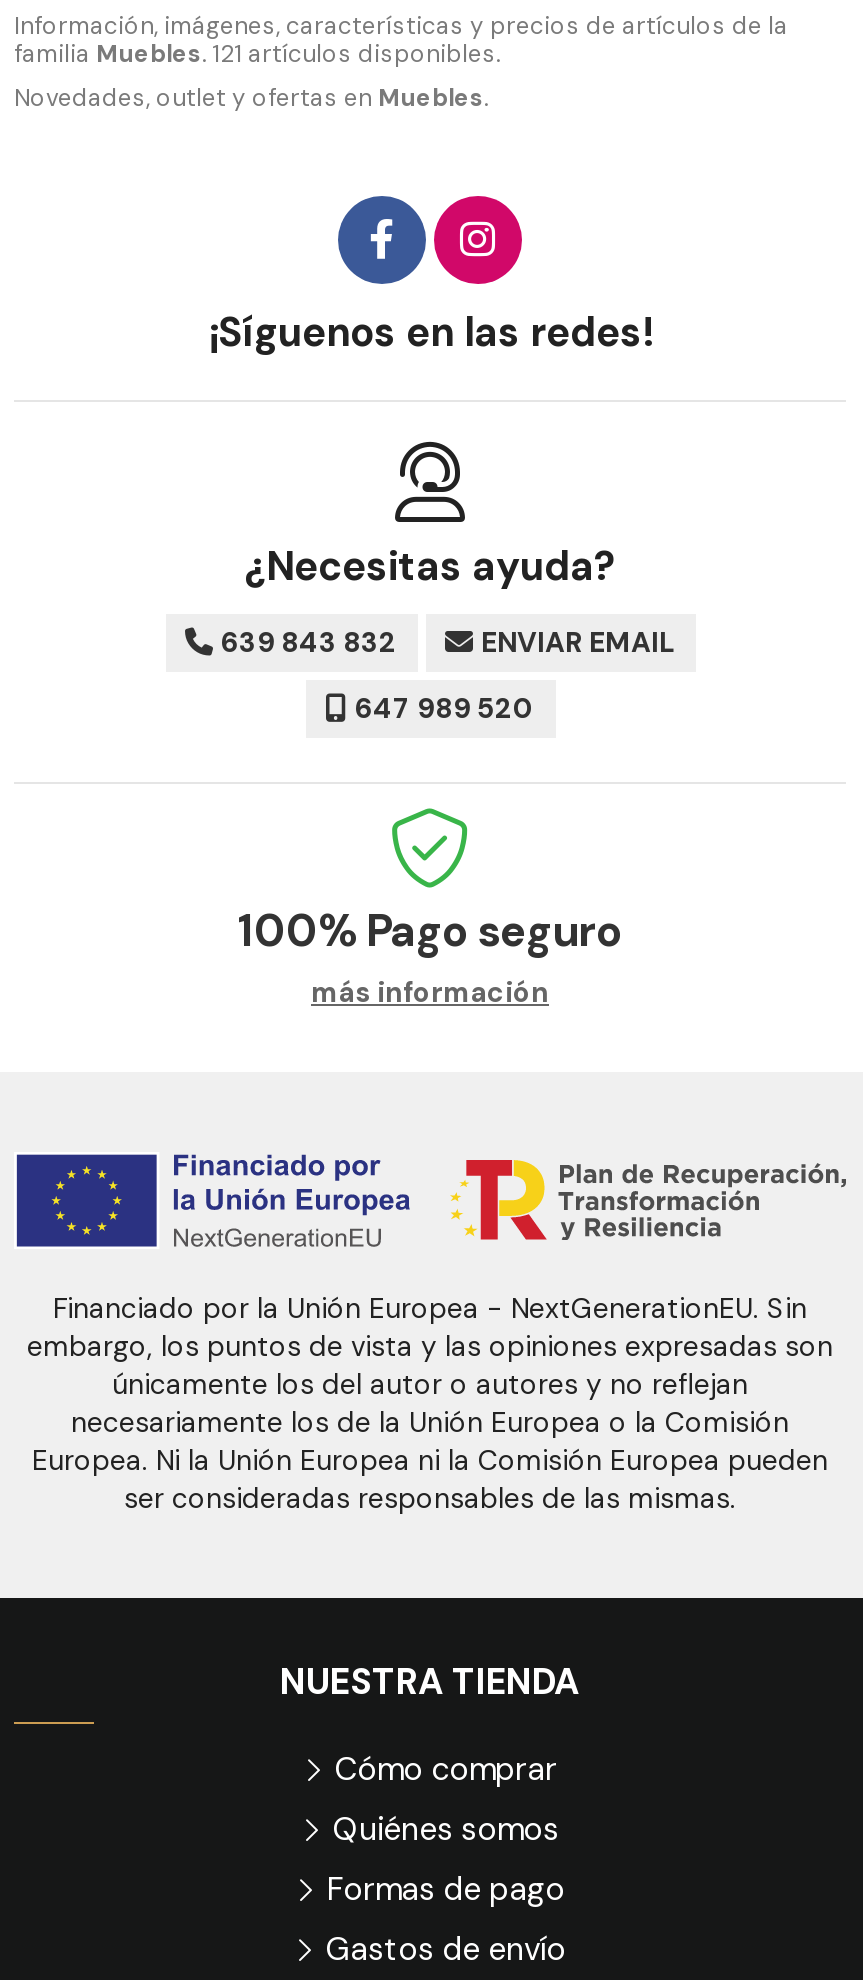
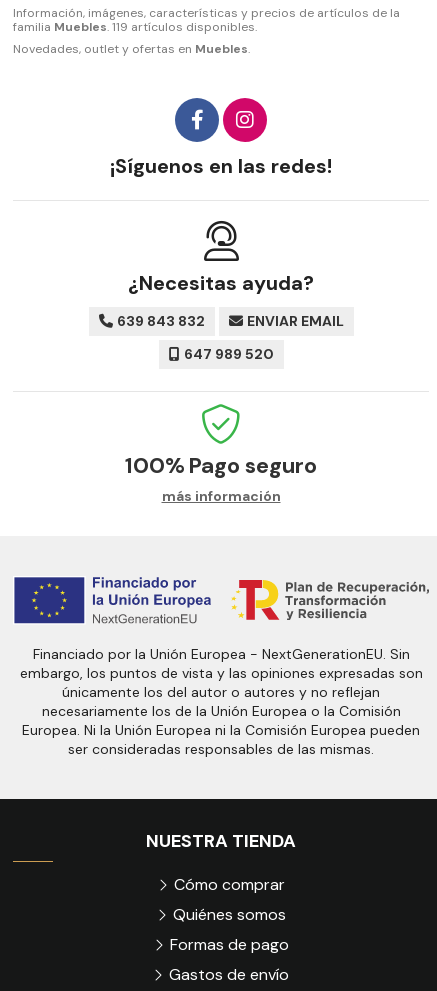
- familia Muebles. 121 artículos disponibles.
+ familia Muebles. 119 artículos disponibles.
